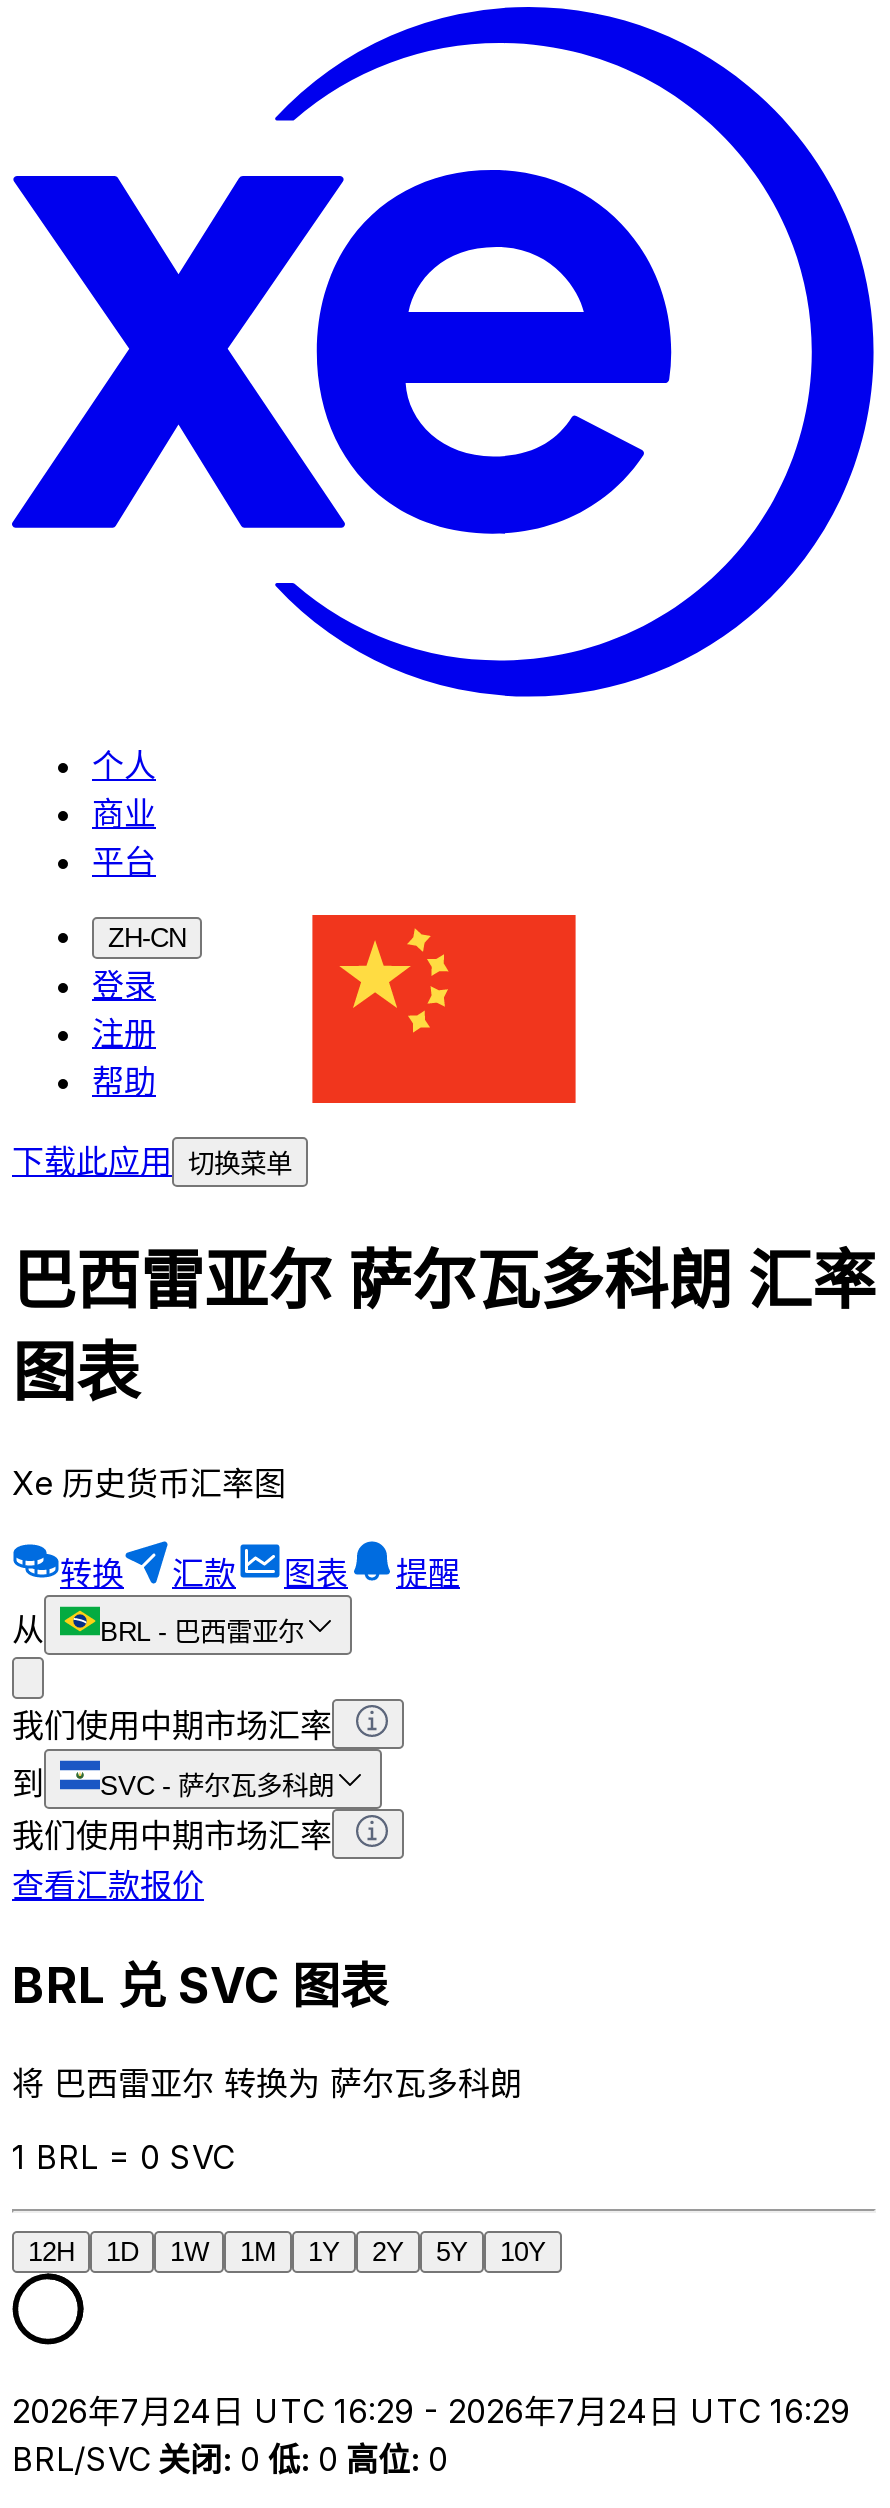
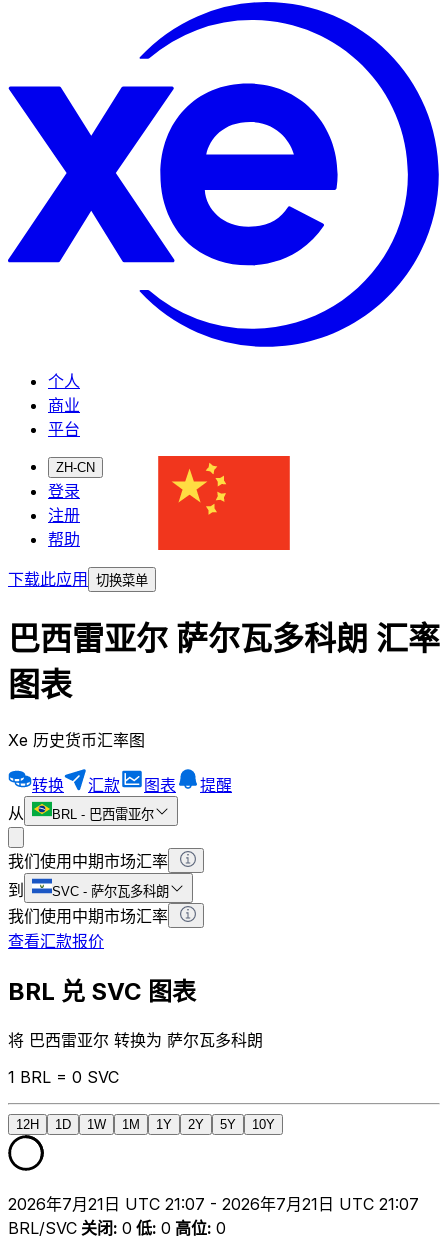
- 2026年7月24日 UTC 16:29 - 2026年7月24日 UTC 16:29
+ 2026年7月21日 UTC 21:07 - 2026年7月21日 UTC 21:07
